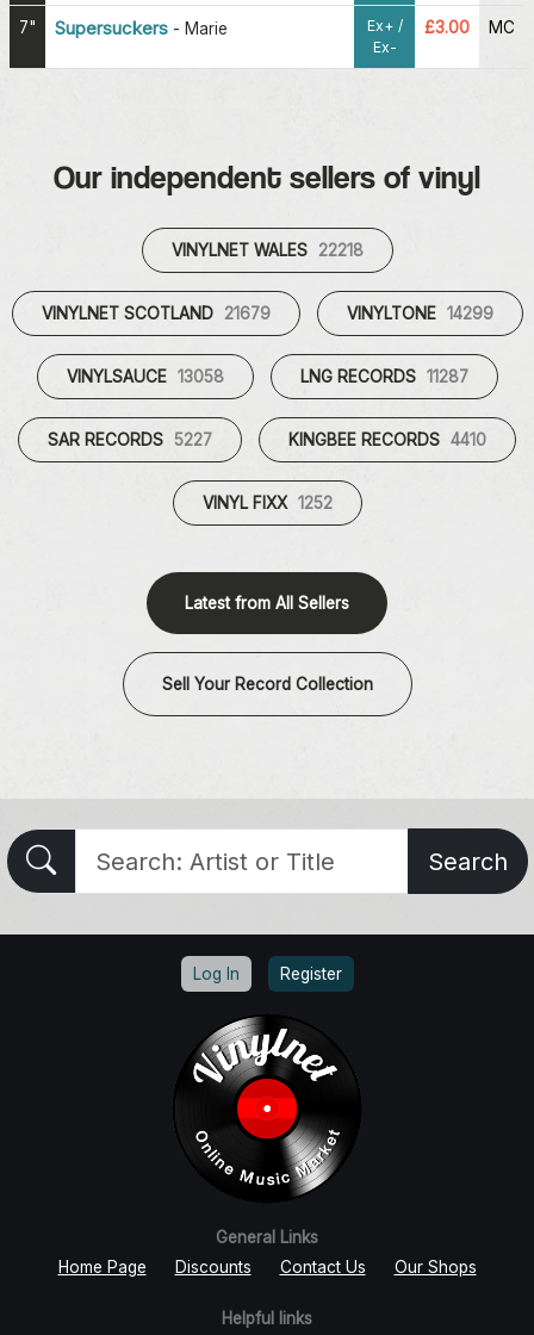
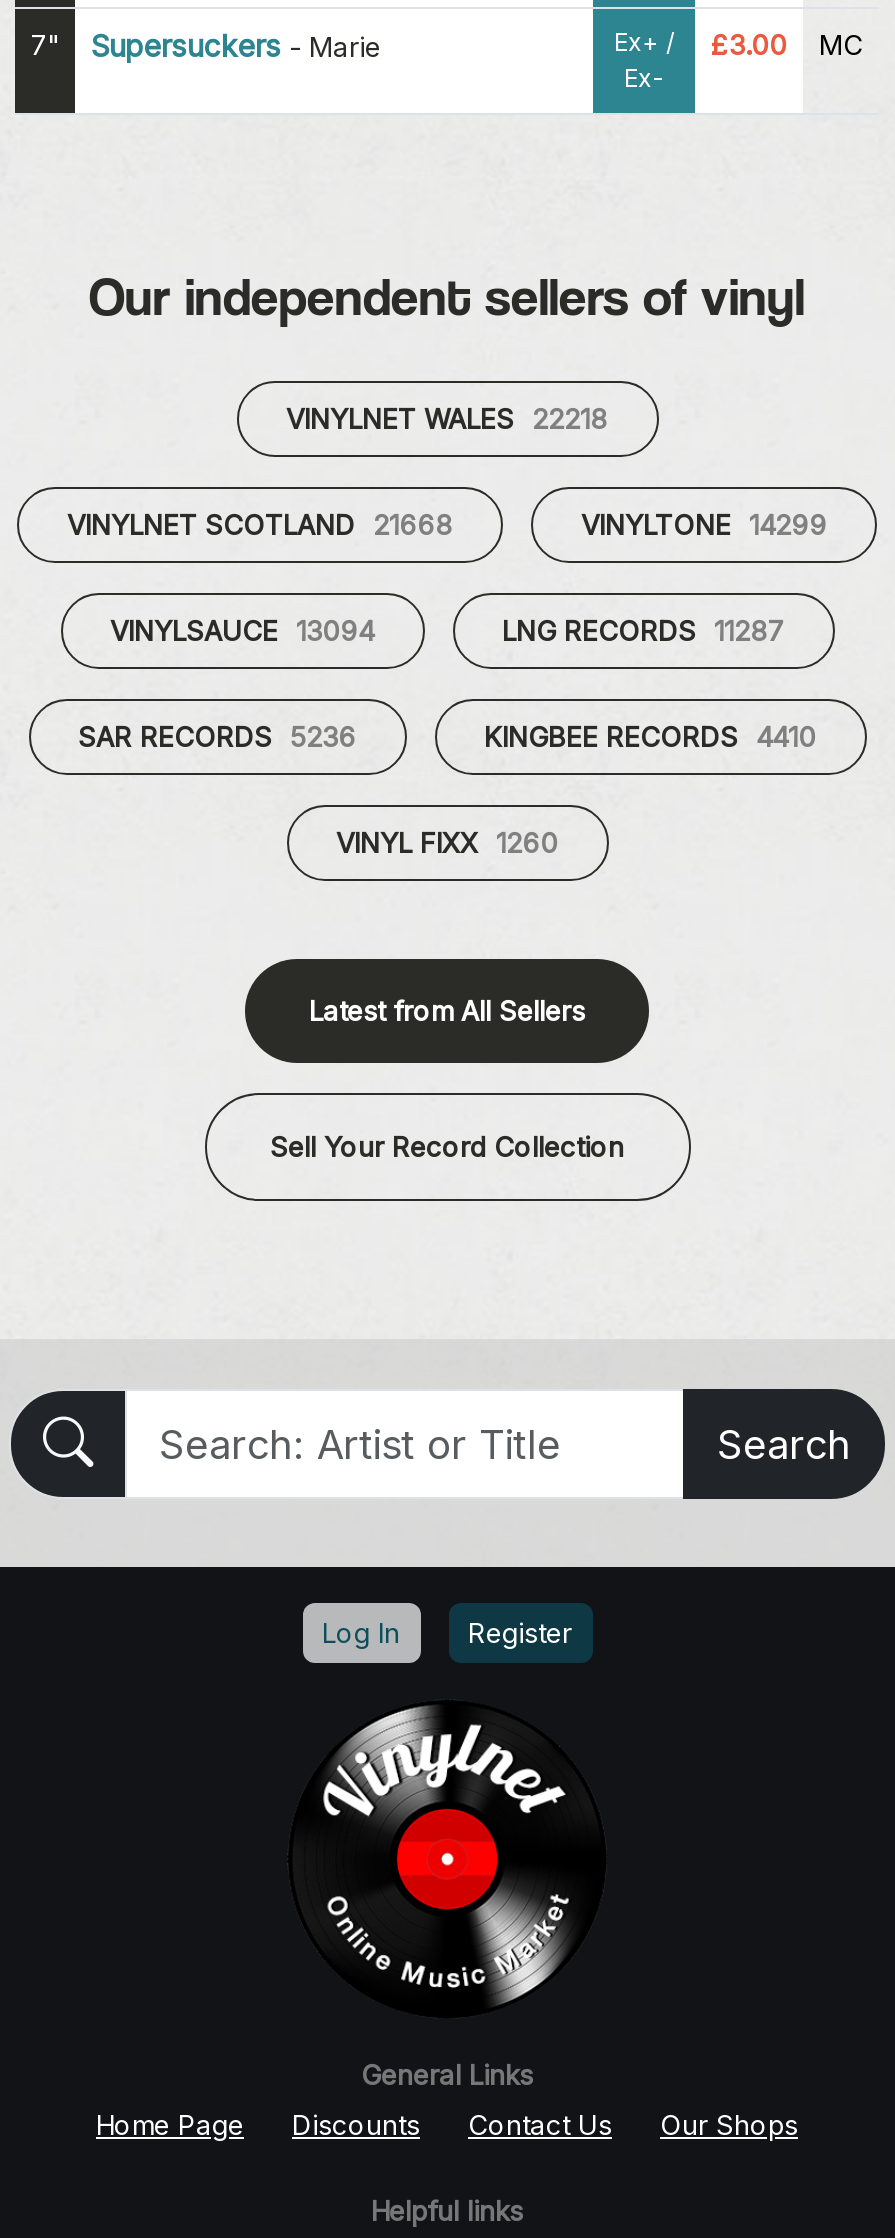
- VINYLNET SCOTLAND 21679
+ VINYLNET SCOTLAND 21668

- VINYLSAUCE 13058
+ VINYLSAUCE 13094

- SAR RECORDS 5227
+ SAR RECORDS 5236

- VINYL FIXX 1252
+ VINYL FIXX 1260
